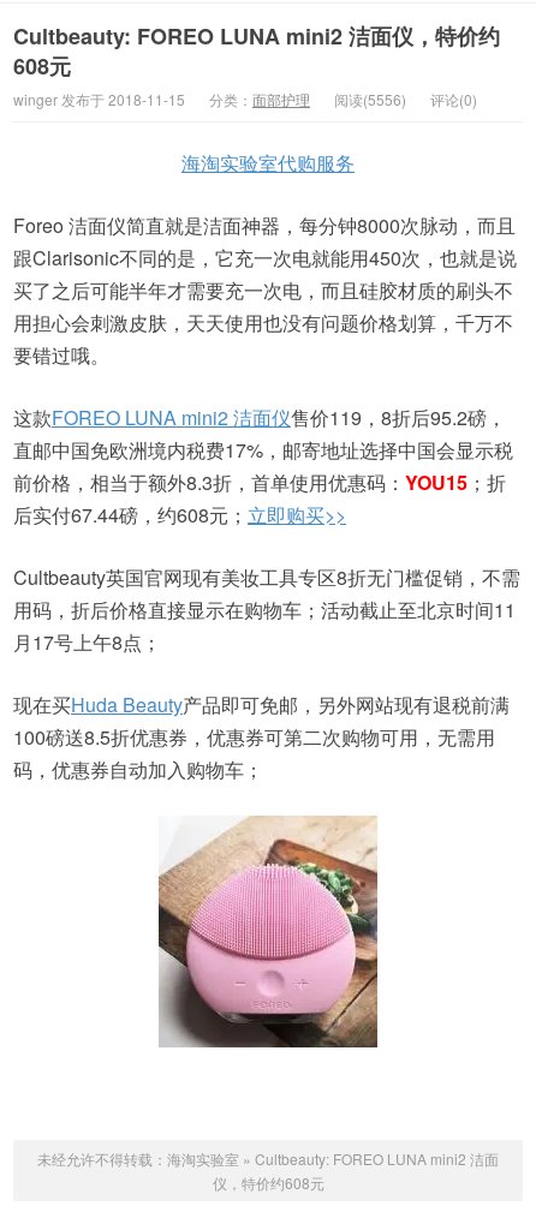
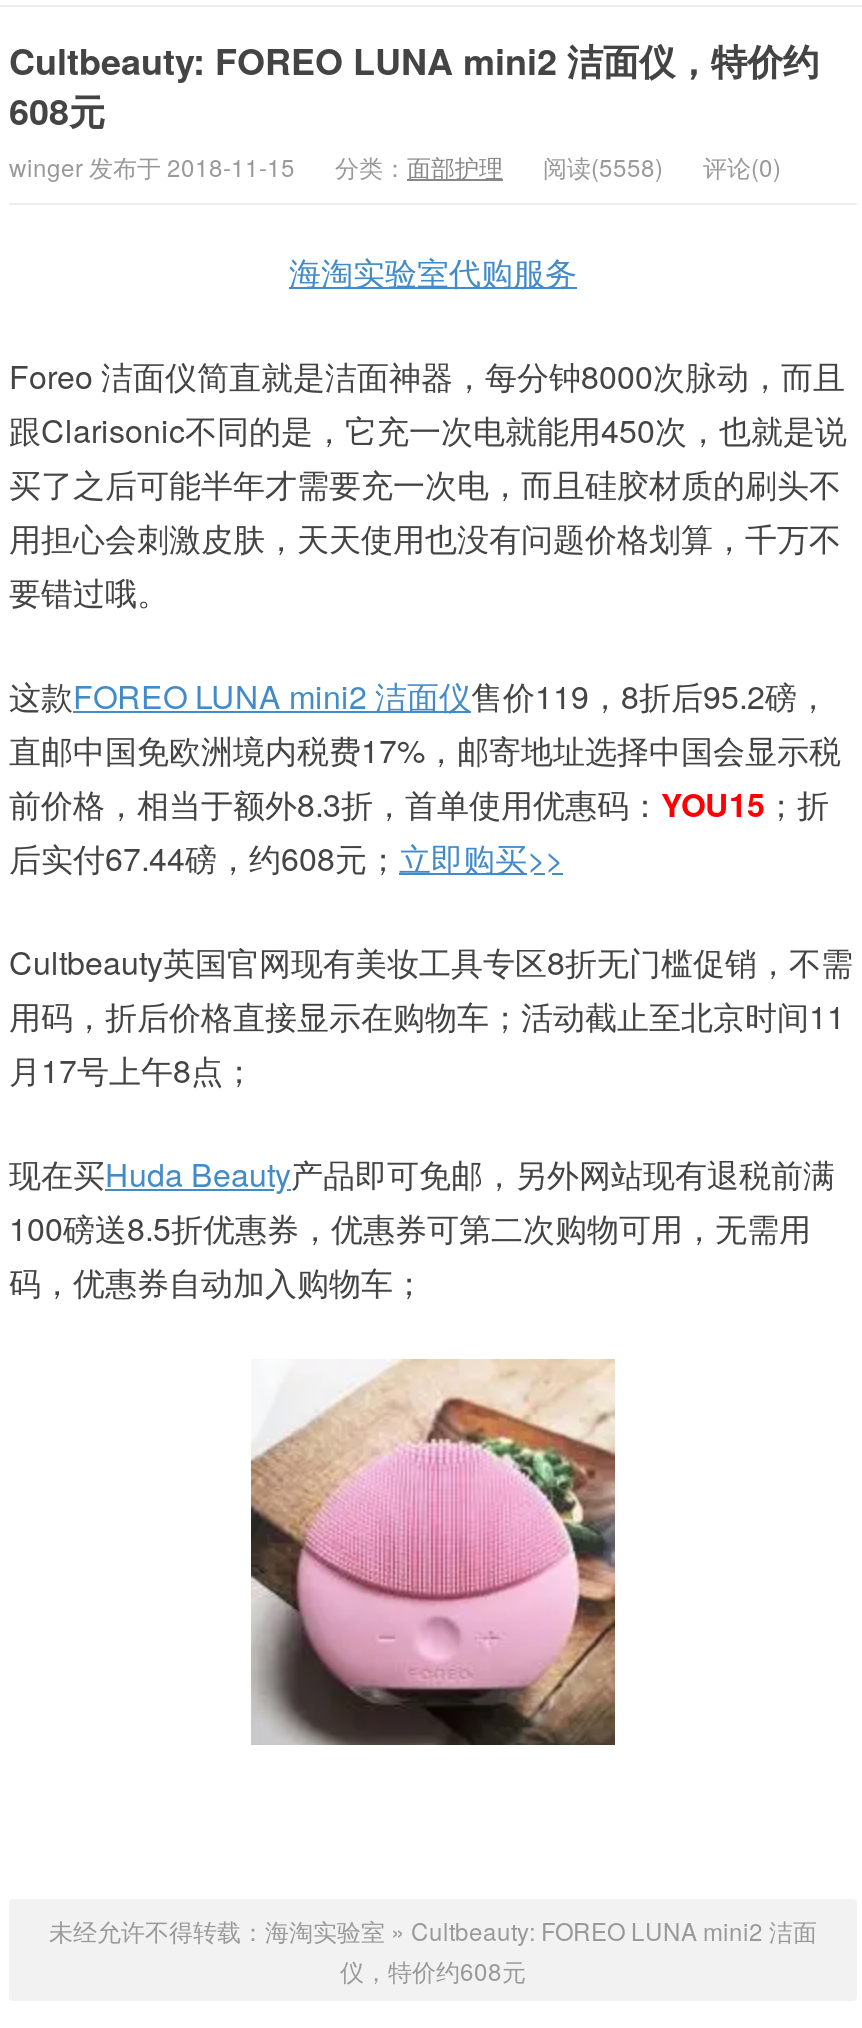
- 阅读(5556)
+ 阅读(5558)
